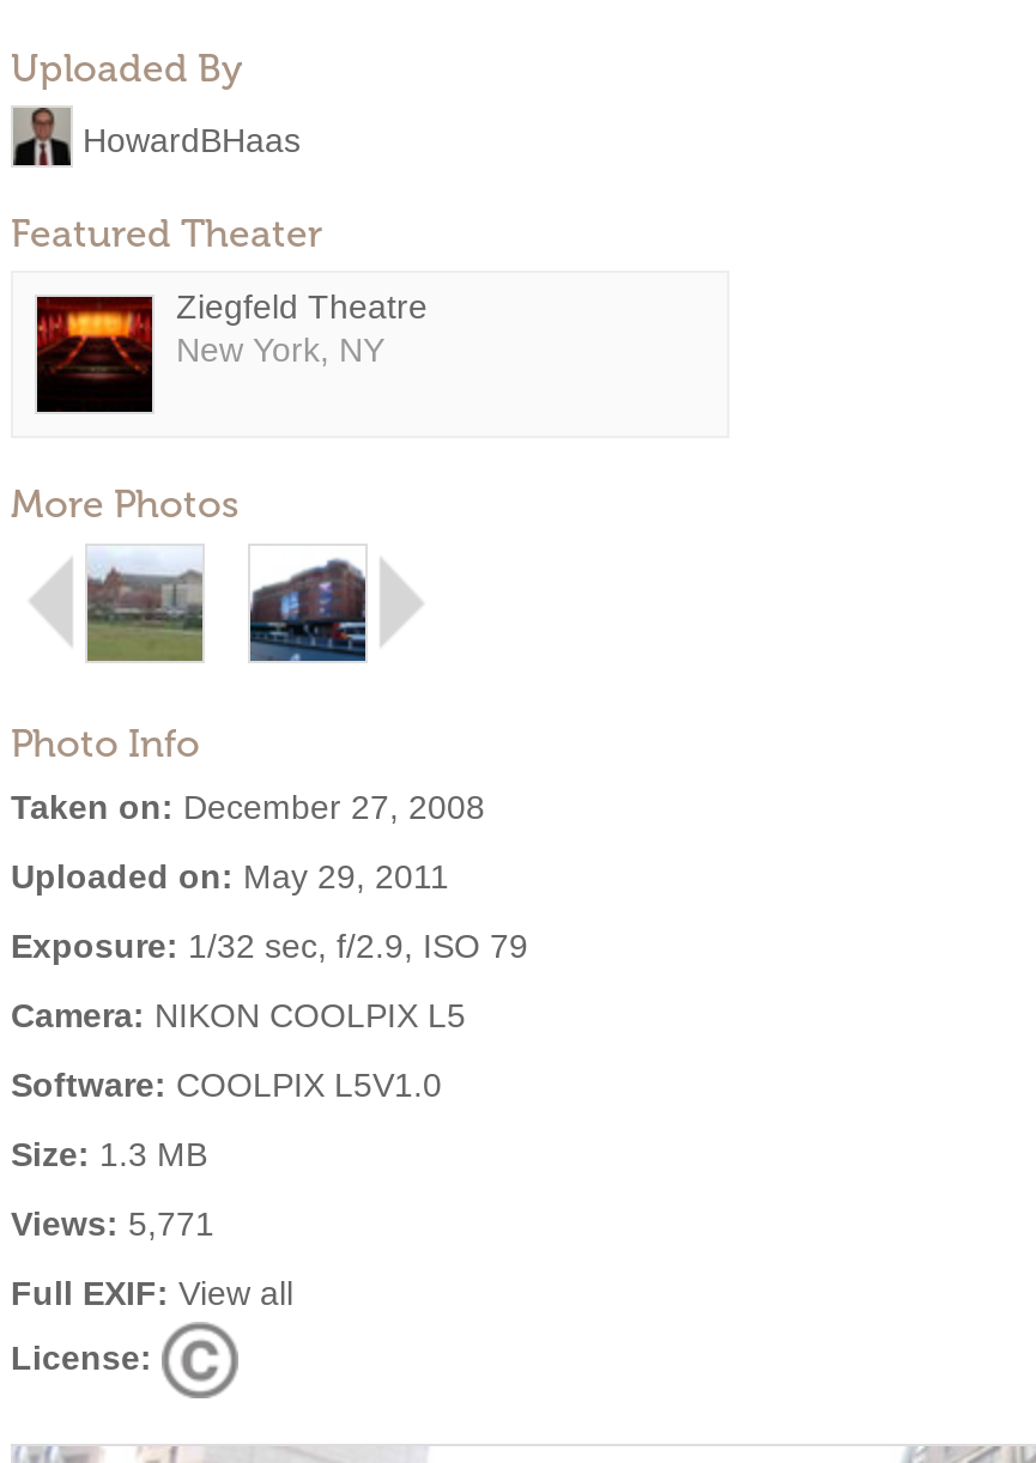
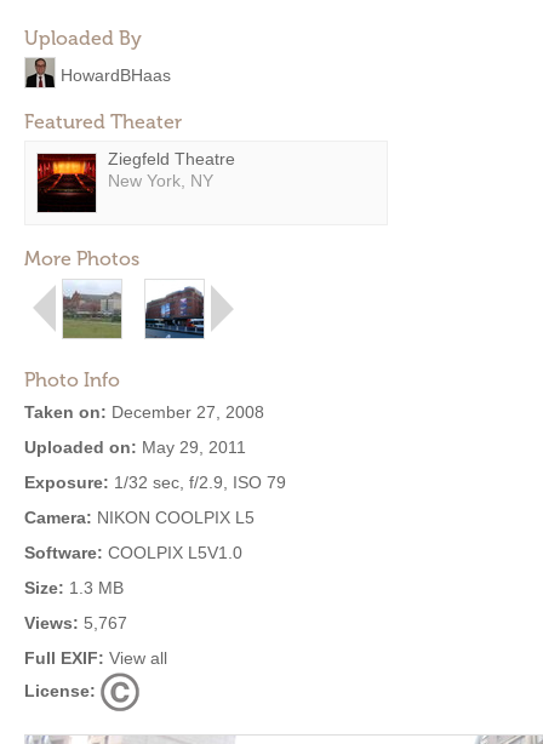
- Views: 5,771
+ Views: 5,767
